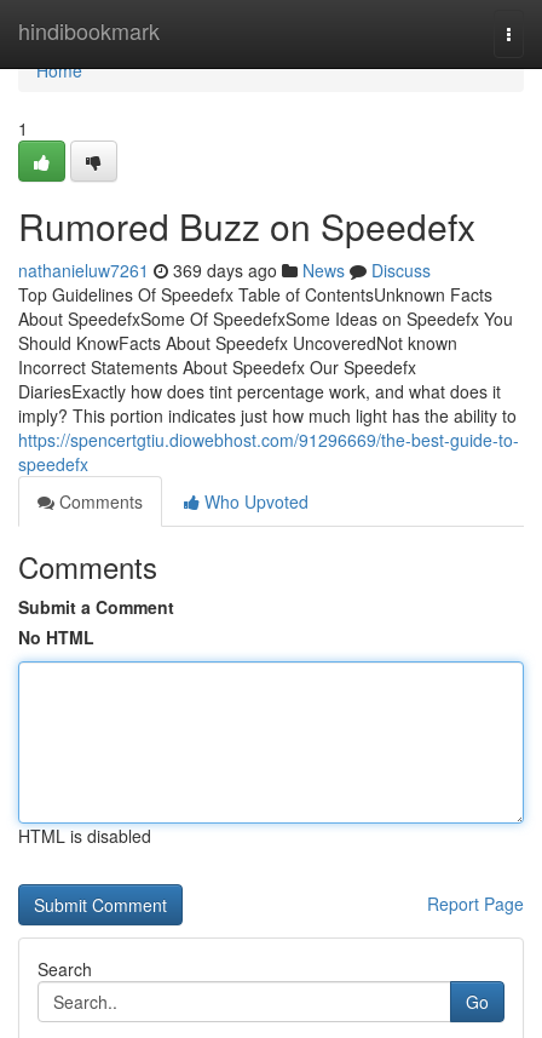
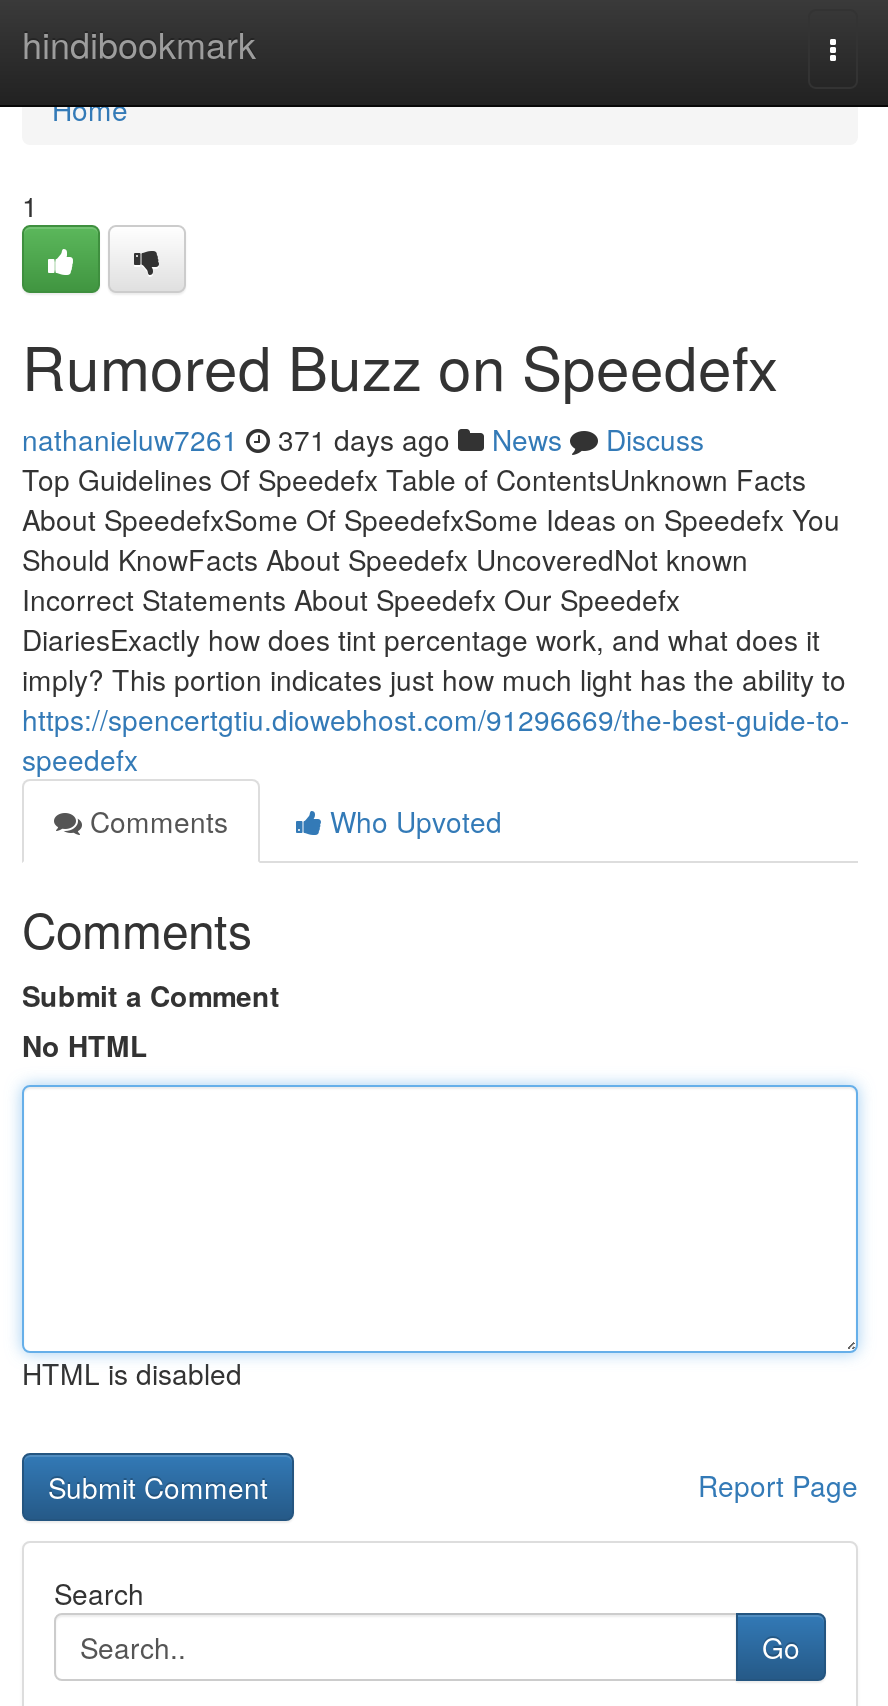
- nathanieluw7261 369 days ago News Discuss
+ nathanieluw7261 371 days ago News Discuss
